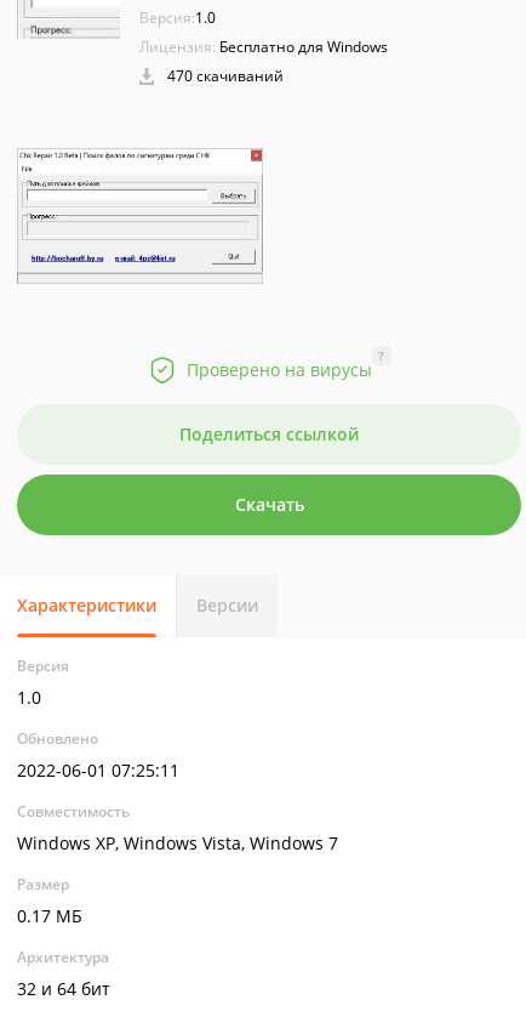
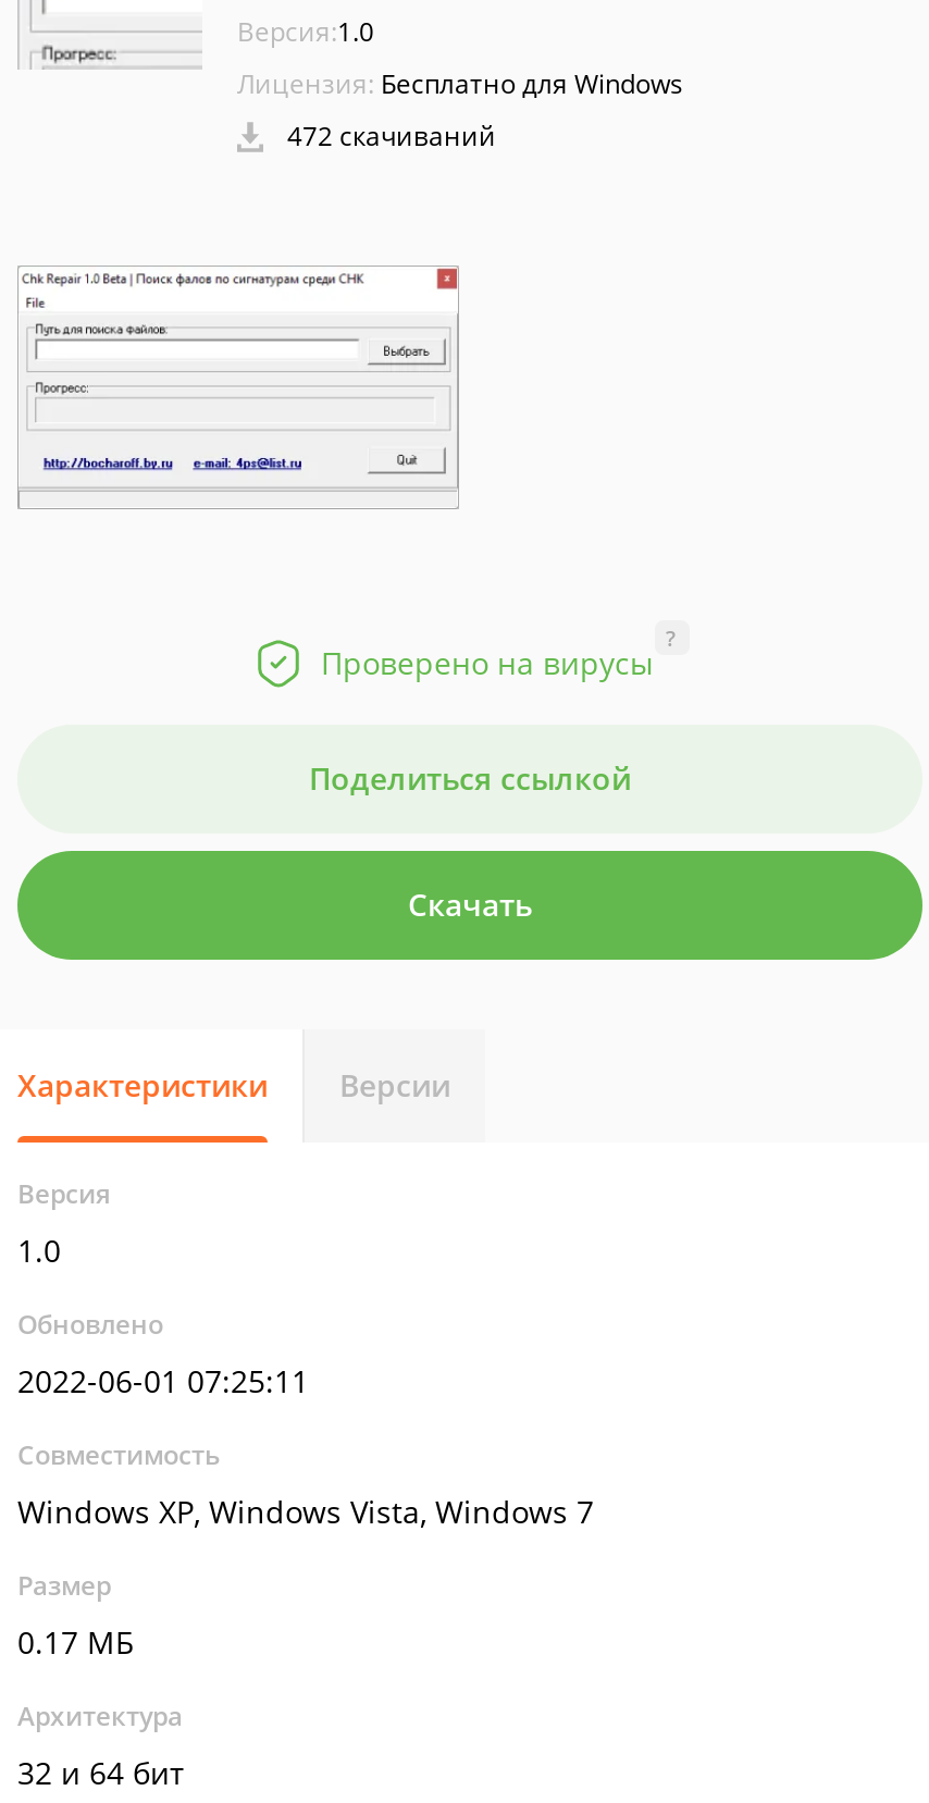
- 470 скачиваний
+ 472 скачиваний
